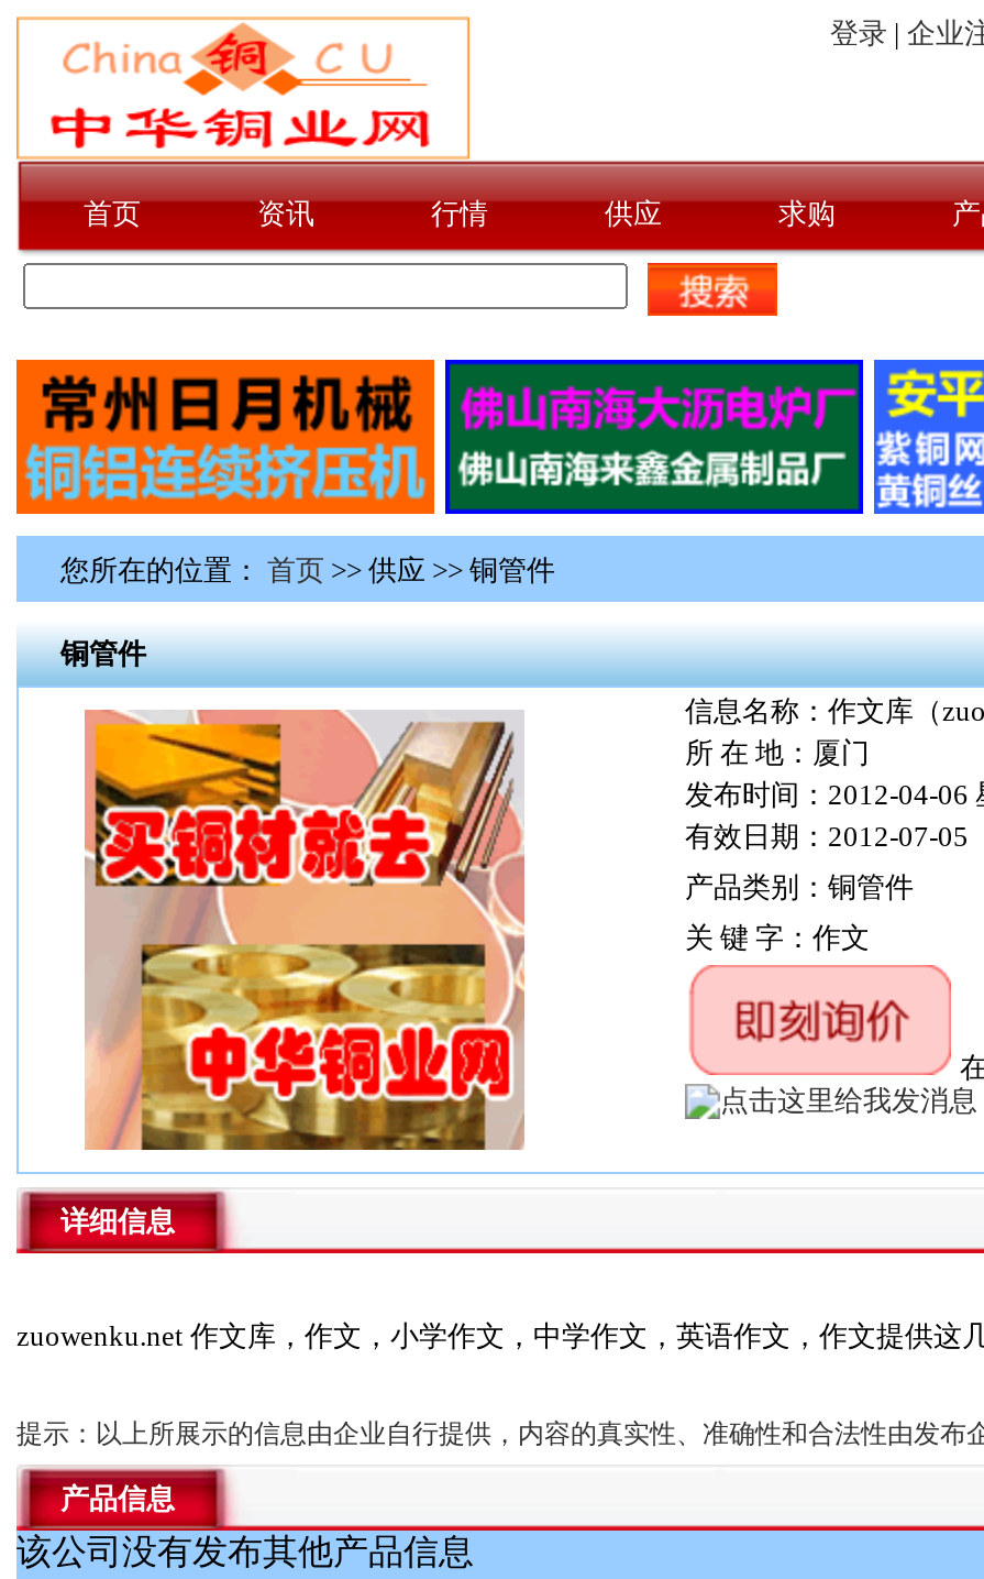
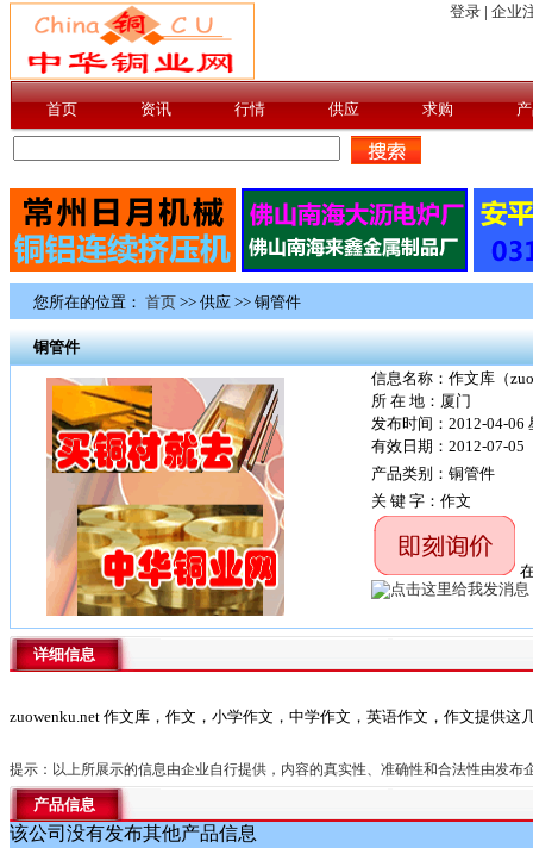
- [image]
+ [image]
